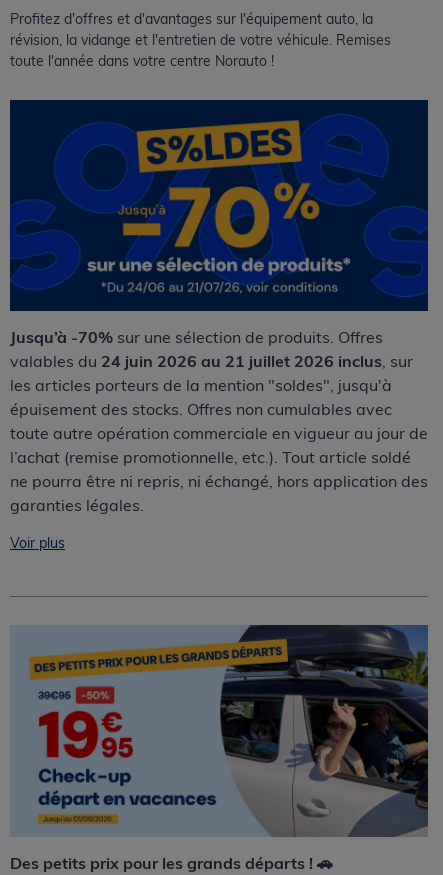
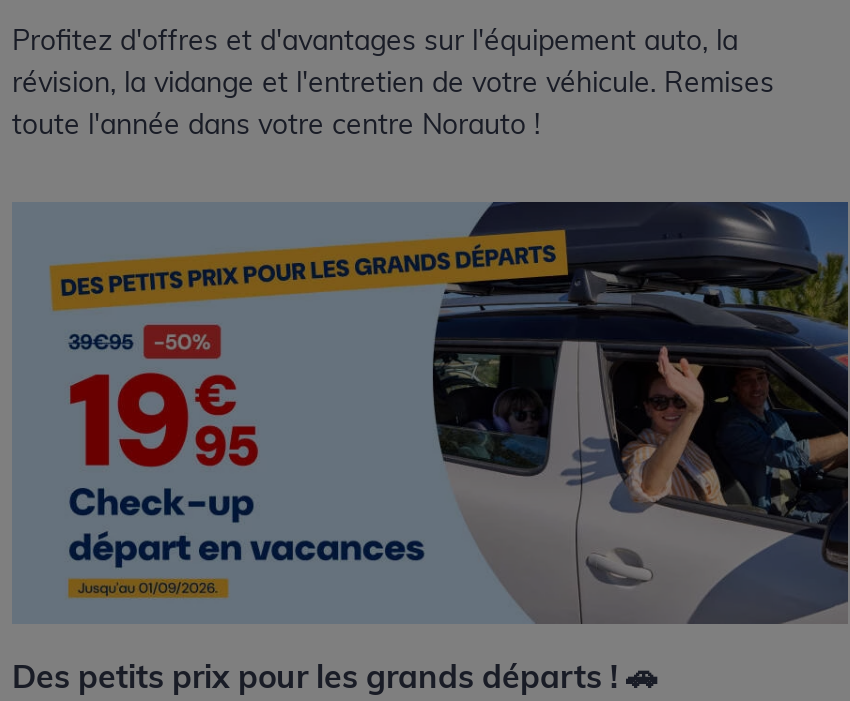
- [image]
- Jusqu’à -70% sur une sélection de produits. Offres
- valables du 24 juin 2026 au 21 juillet 2026 inclus, sur
- les articles porteurs de la mention "soldes", jusqu'à
- épuisement des stocks. Offres non cumulables avec
- toute autre opération commerciale en vigueur au jour de
- l’achat (remise promotionnelle, etc.). Tout article soldé
- ne pourra être ni repris, ni échangé, hors application des
- garanties légales.
- Voir plus
